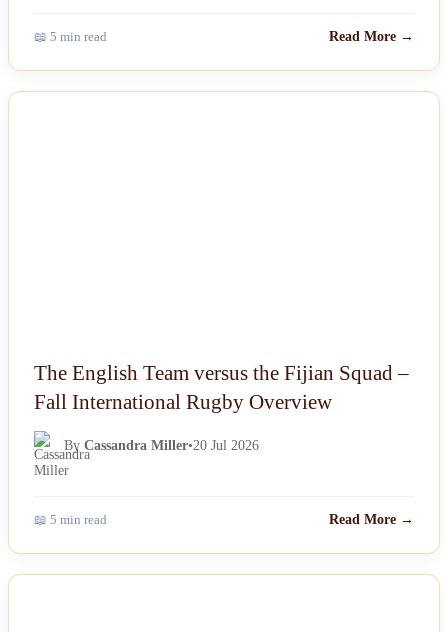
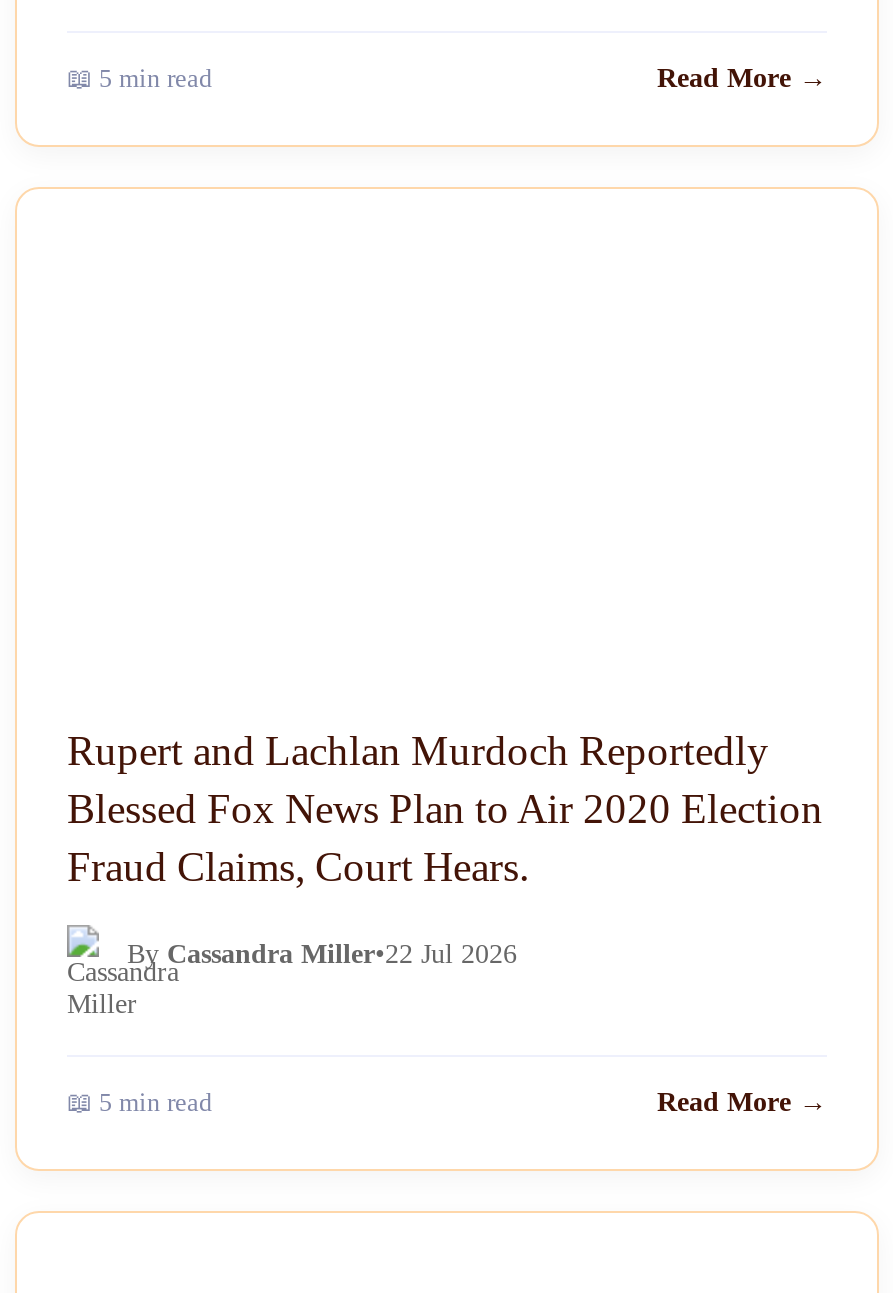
- The English Team versus the Fijian Squad –
- Fall International Rugby Overview
+ Rupert and Lachlan Murdoch Reportedly
+ Blessed Fox News Plan to Air 2020 Election
+ Fraud Claims, Court Hears.

- By Cassandra Miller•20 Jul 2026
+ By Cassandra Miller•22 Jul 2026
